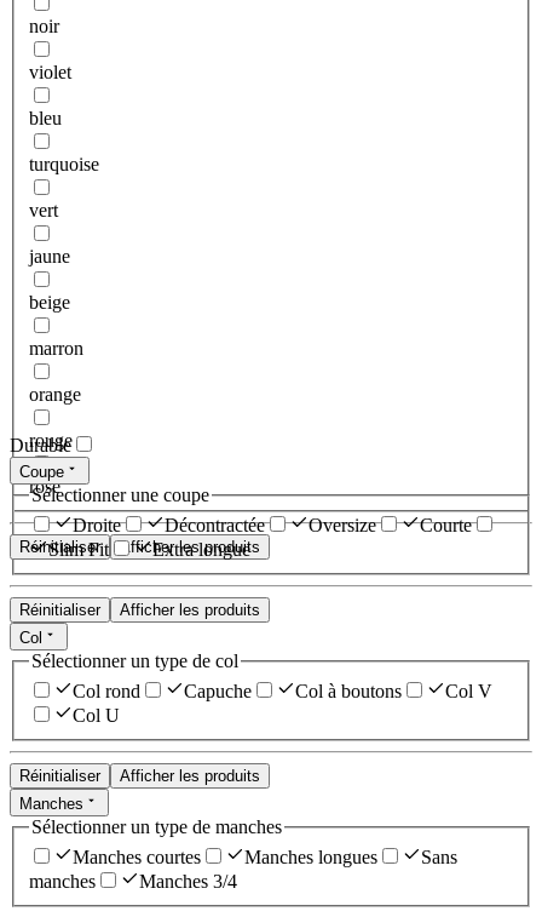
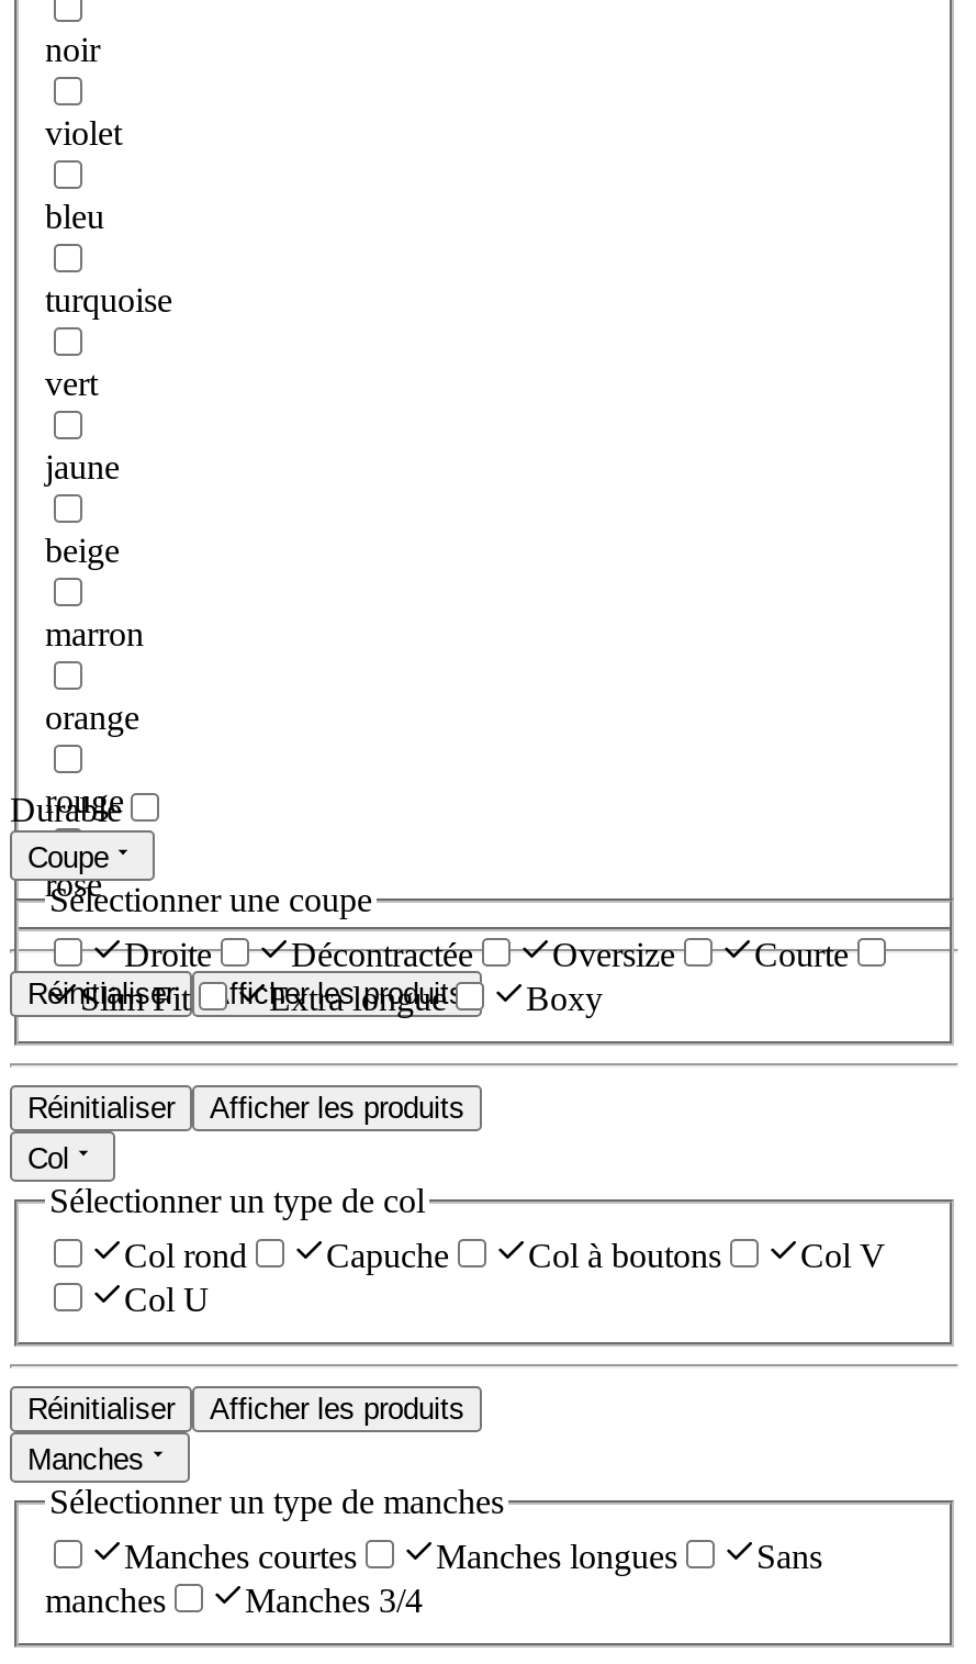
+ Boxy
